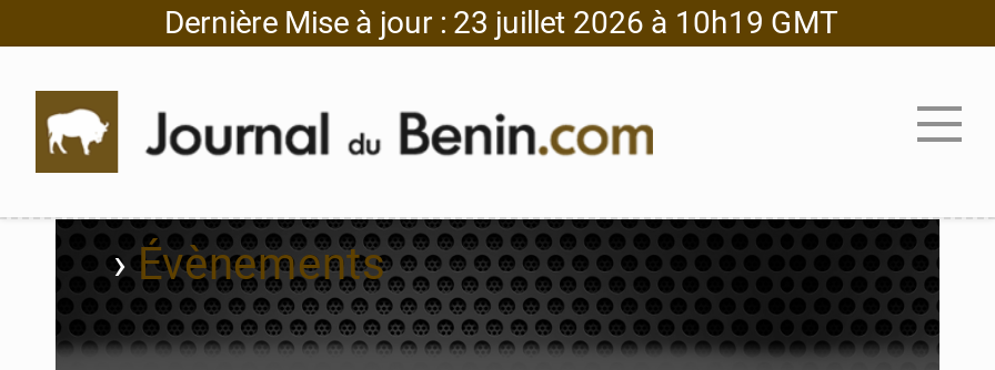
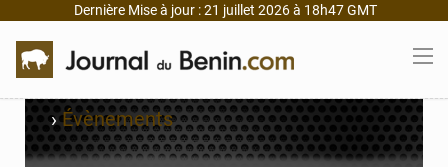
- Dernière Mise à jour : 23 juillet 2026 à 10h19 GMT
+ Dernière Mise à jour : 21 juillet 2026 à 18h47 GMT
